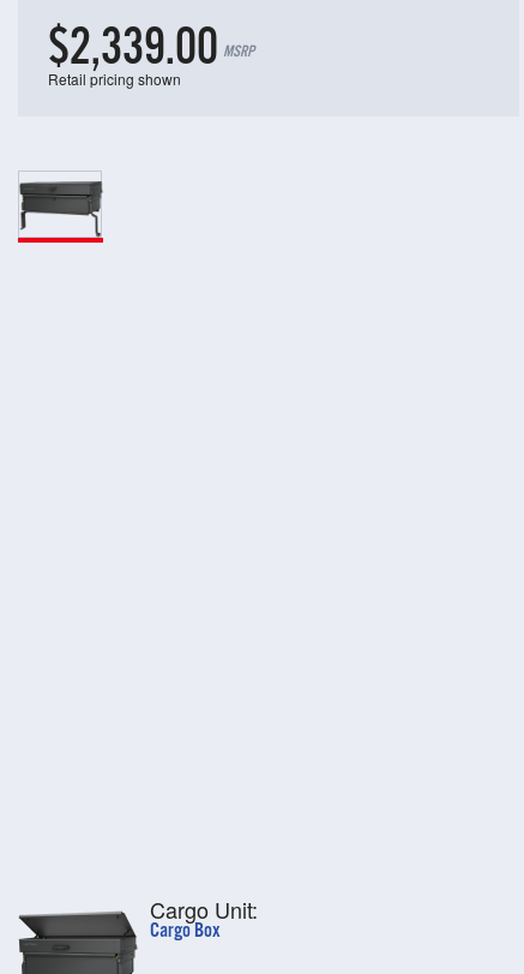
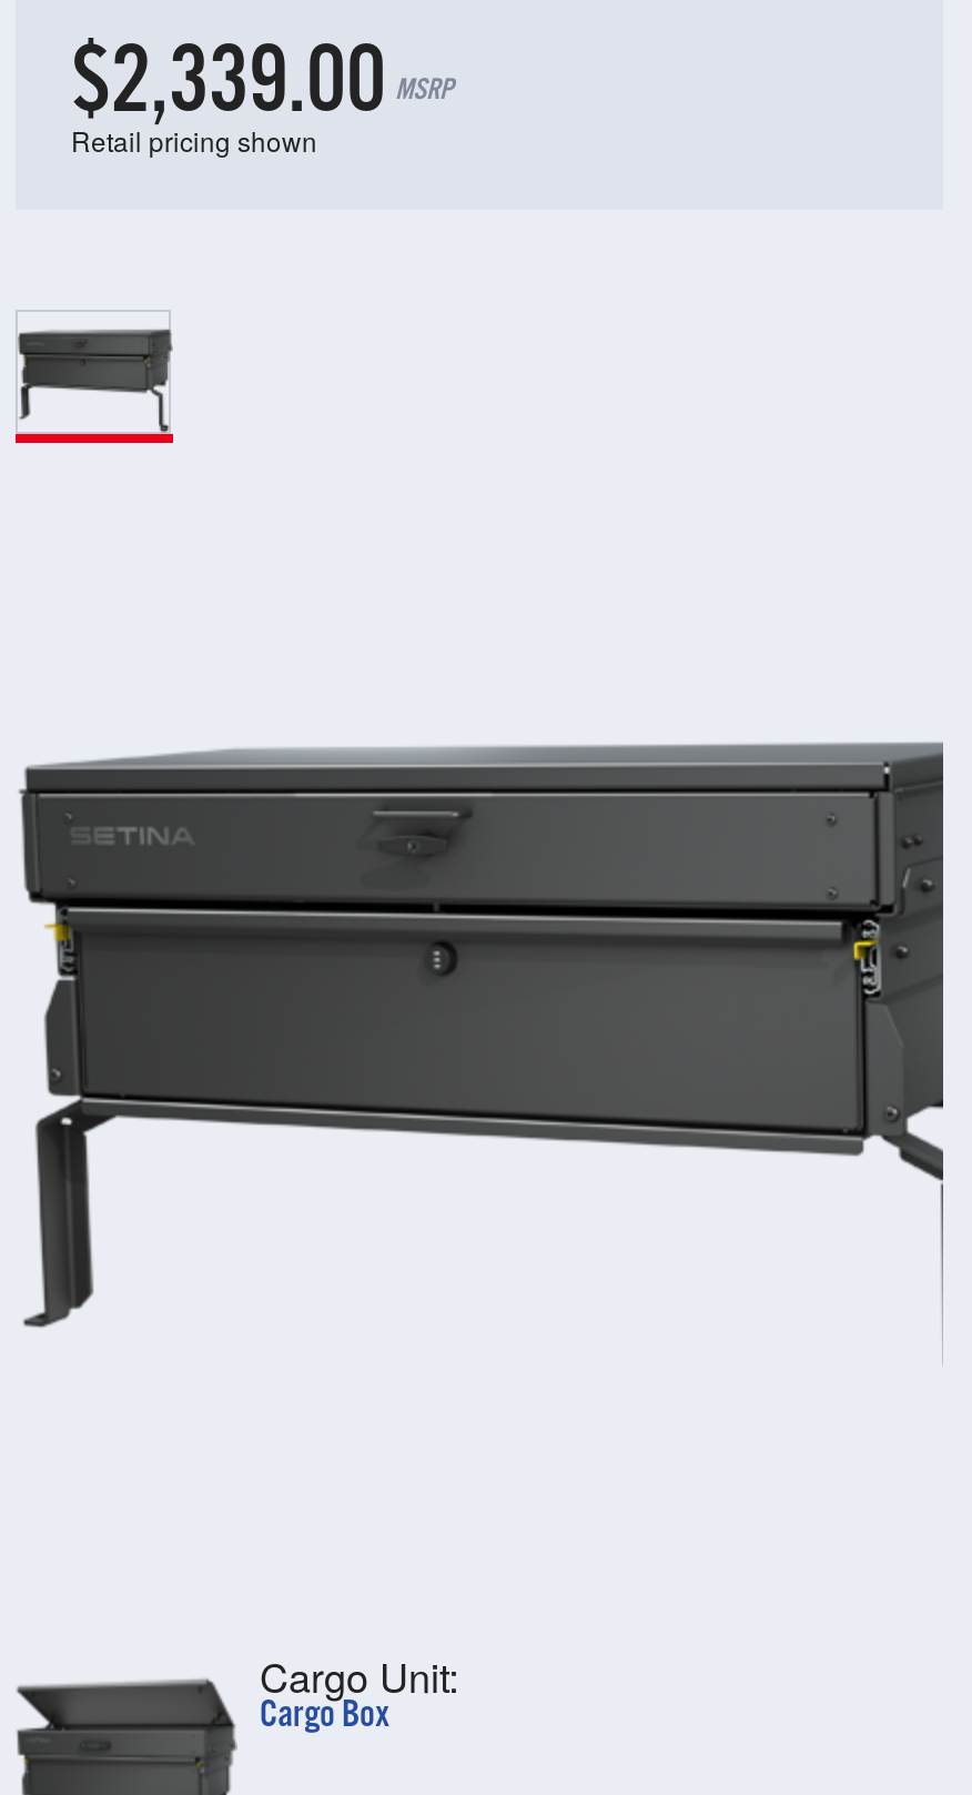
+ [image]
